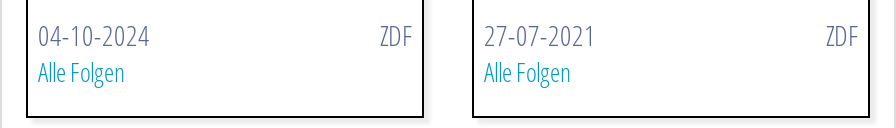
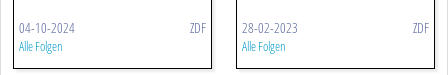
- ZDF 27-07-2021
+ ZDF 28-02-2023
